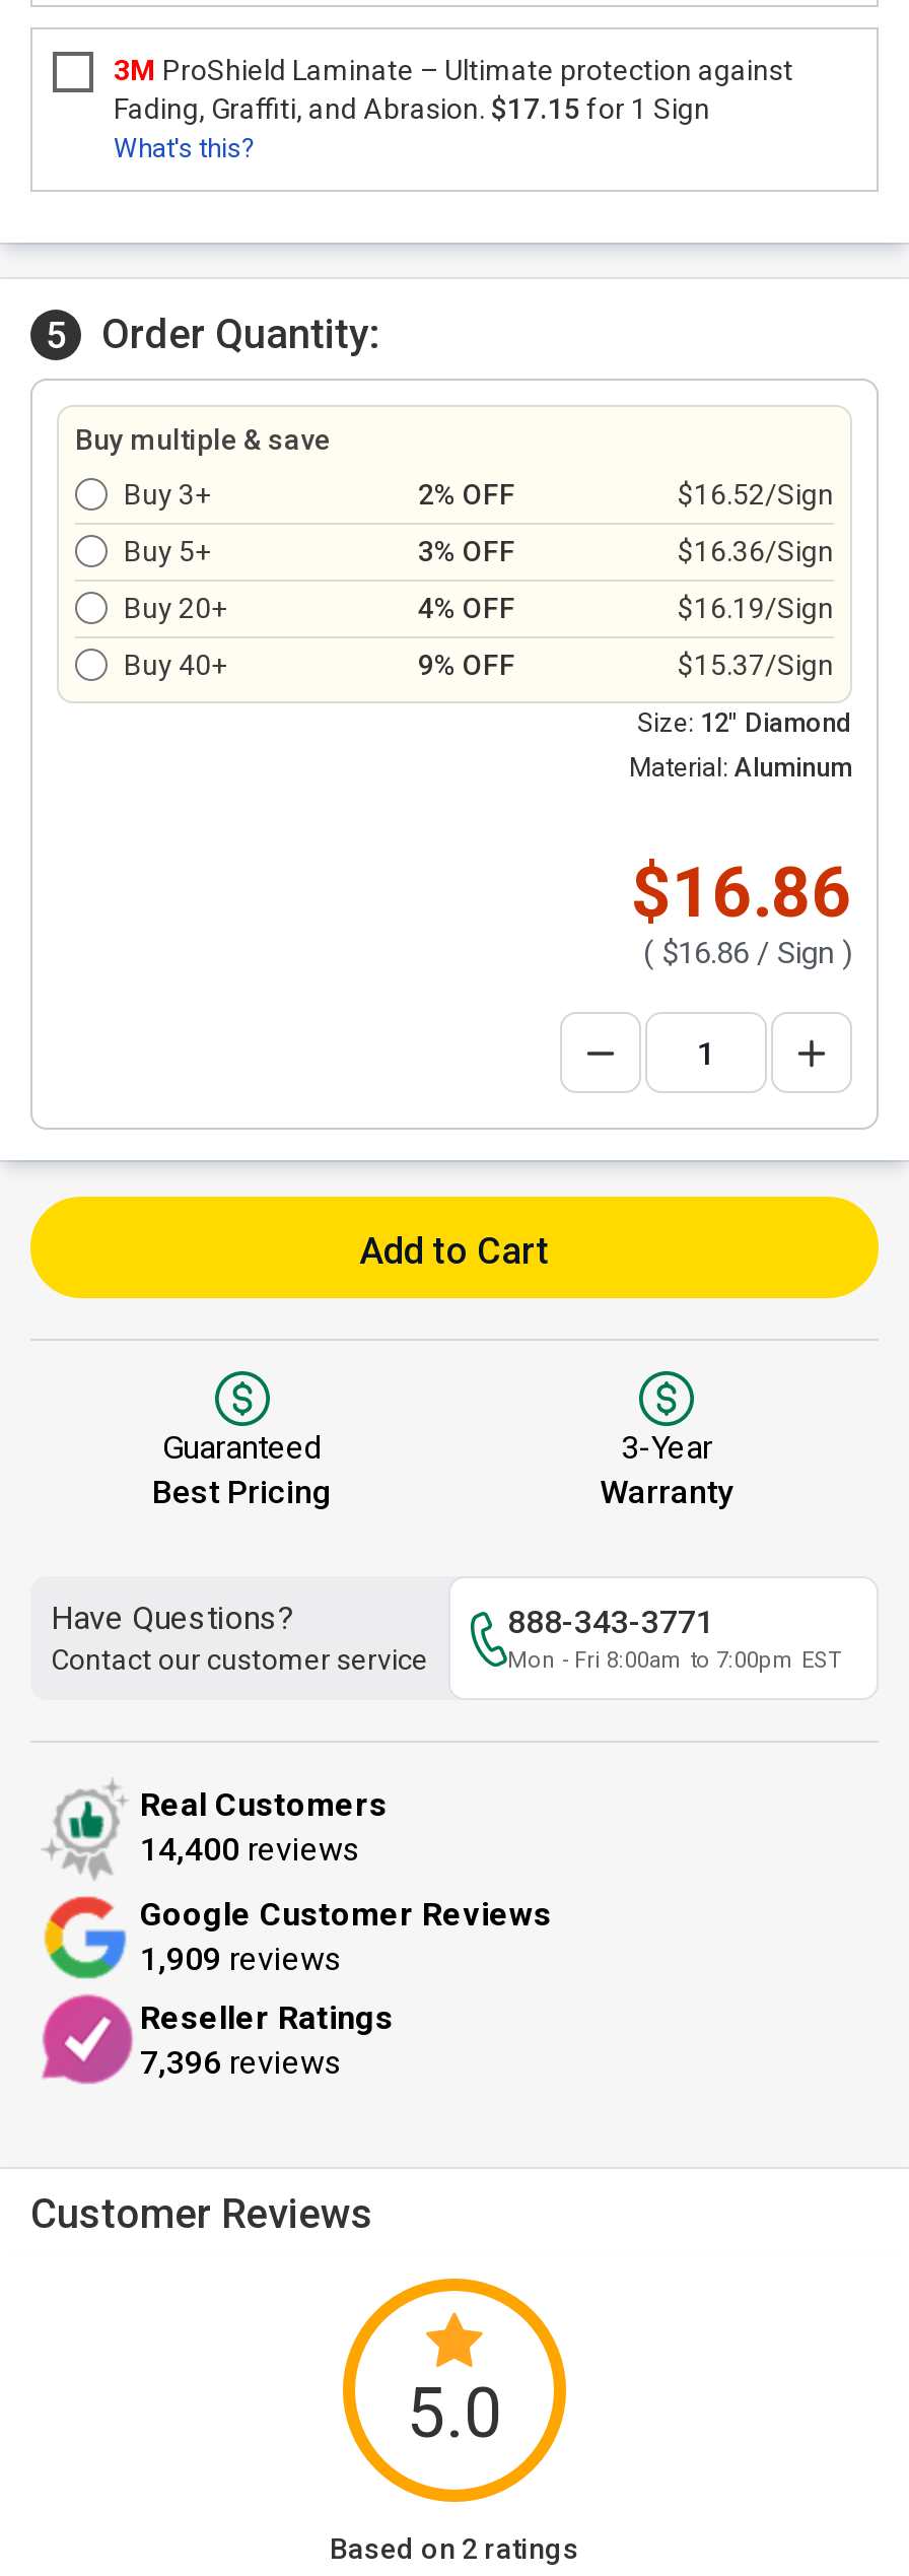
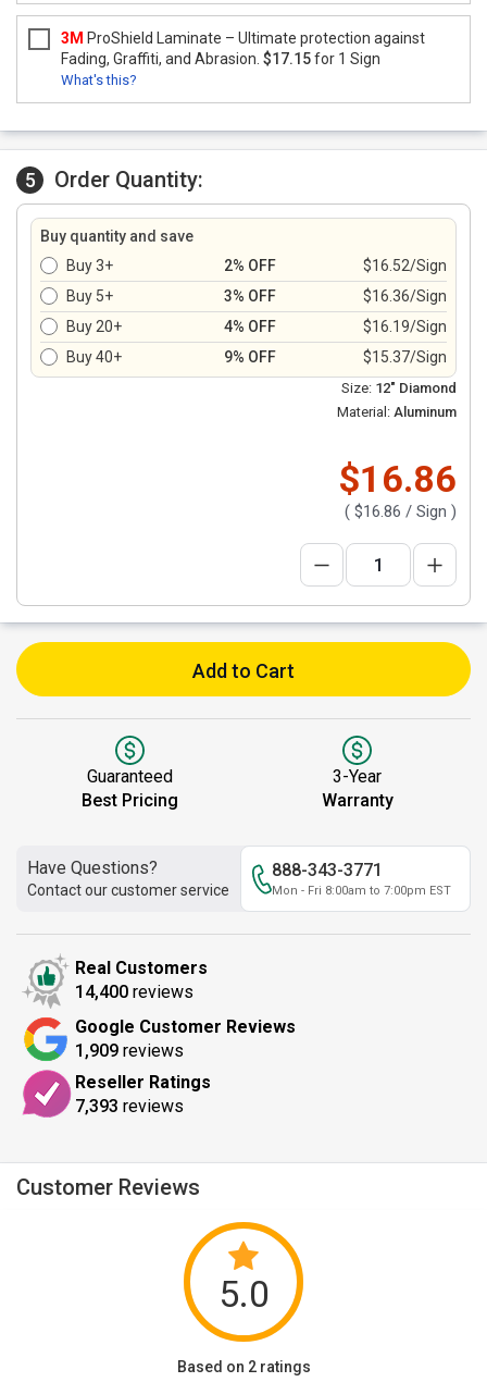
- Buy multiple & save
+ Buy quantity and save

- 7,396 reviews
+ 7,393 reviews
